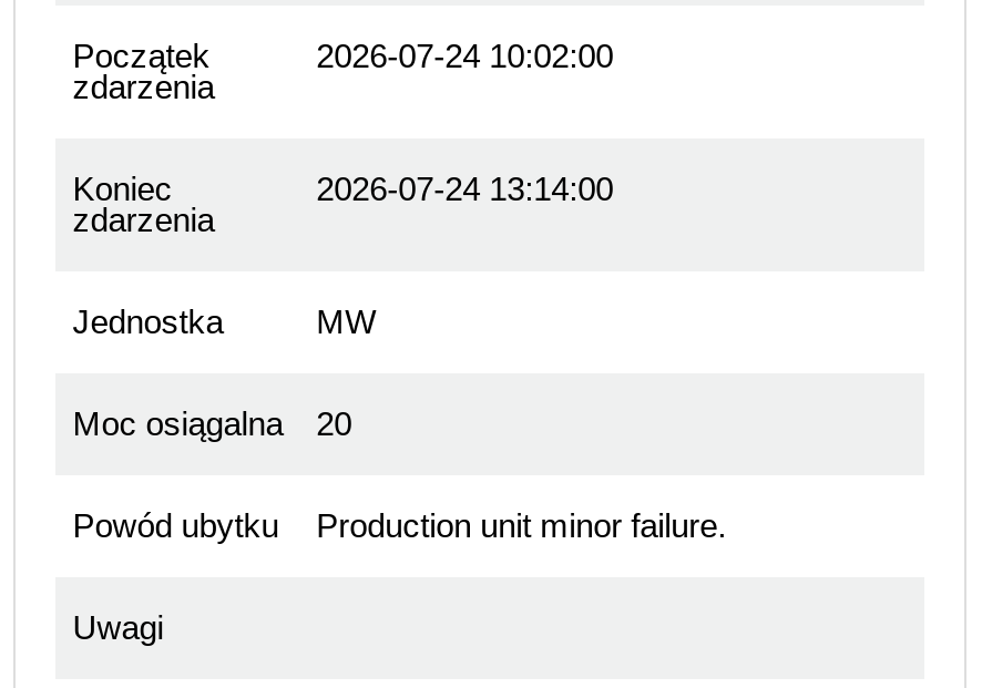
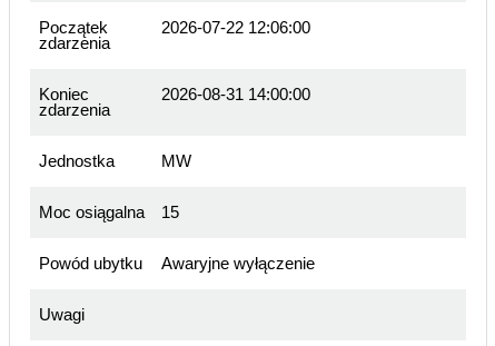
- 2026-07-24 10:02:00
+ 2026-07-22 12:06:00

- 2026-07-24 13:14:00
+ 2026-08-31 14:00:00

- Moc osiągalna 20
+ Moc osiągalna 15

- Production unit minor failure.
+ Awaryjne wyłączenie
